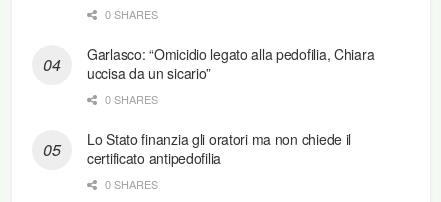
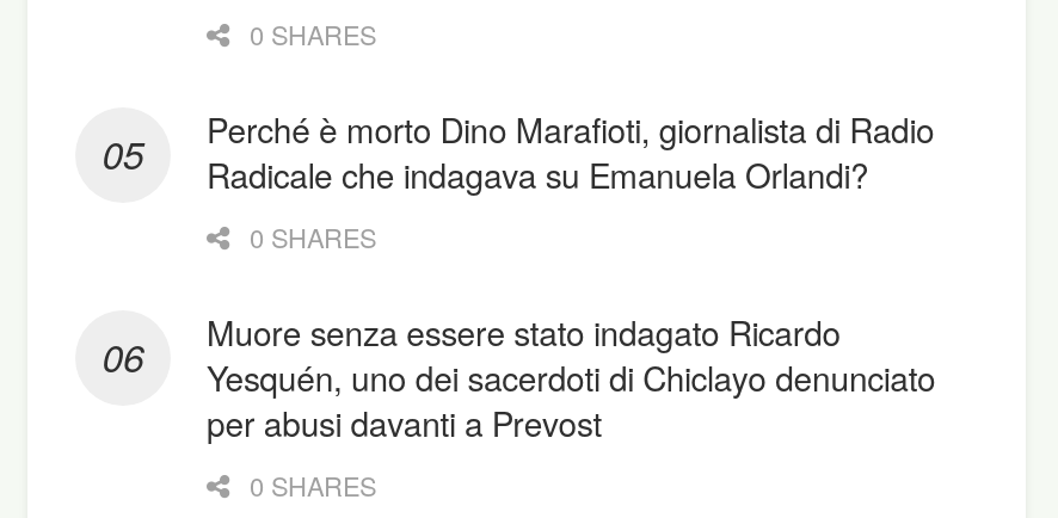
- Garlasco: “Omicidio legato alla pedofilia, Chiara
- uccisa da un sicario”
+ Perché è morto Dino Marafioti, giornalista di Radio
+ Radicale che indagava su Emanuela Orlandi?

- Lo Stato finanzia gli oratori ma non chiede il
- certificato antipedofilia
+ Muore senza essere stato indagato Ricardo
+ Yesquén, uno dei sacerdoti di Chiclayo denunciato
+ per abusi davanti a Prevost
